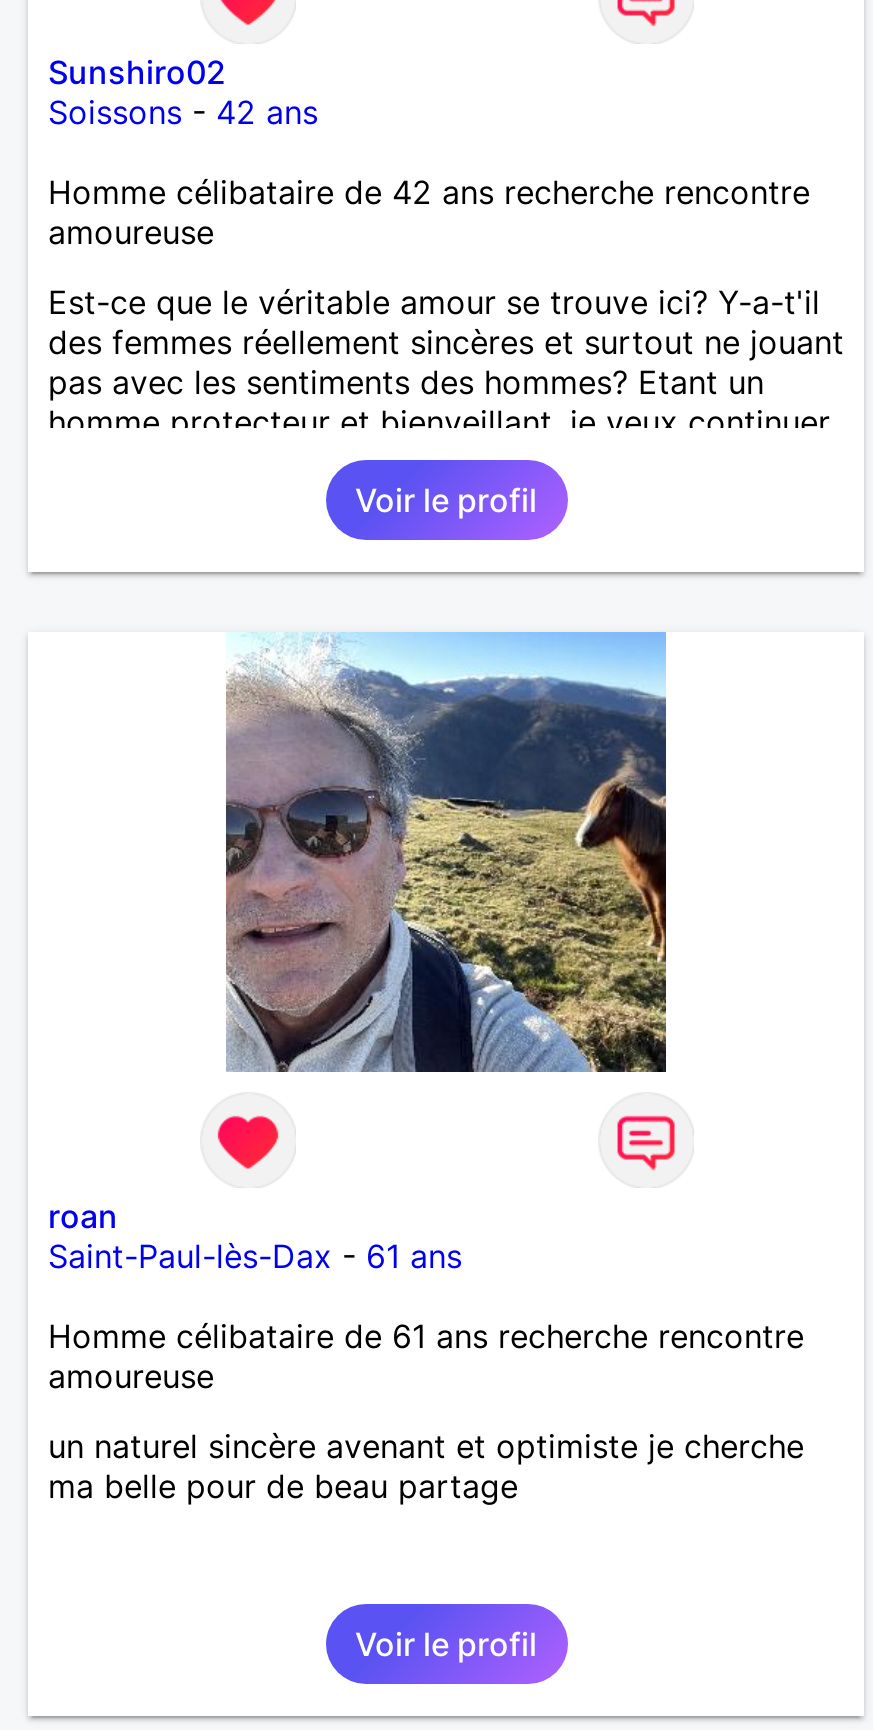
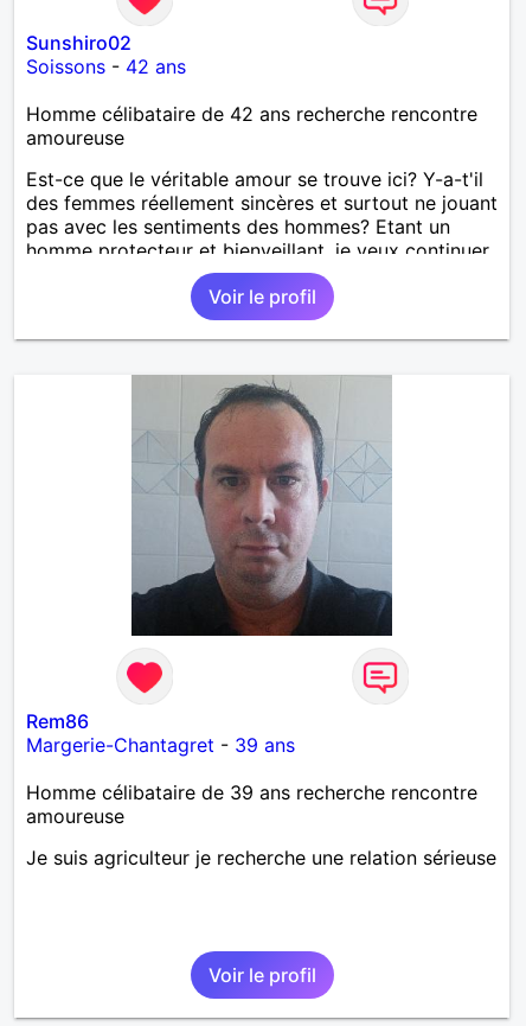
- [image]
+ [image]

- roan
- Saint-Paul-lès-Dax - 61 ans
+ Rem86
+ Margerie-Chantagret - 39 ans

- Homme célibataire de 61 ans recherche rencontre
+ Homme célibataire de 39 ans recherche rencontre

- un naturel sincère avenant et optimiste je cherche
- ma belle pour de beau partage
+ Je suis agriculteur je recherche une relation sérieuse
